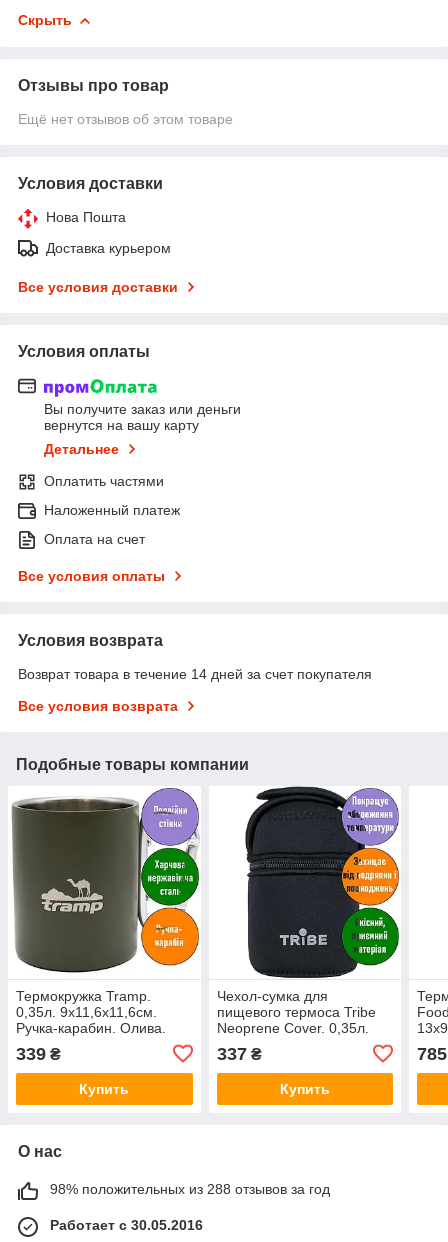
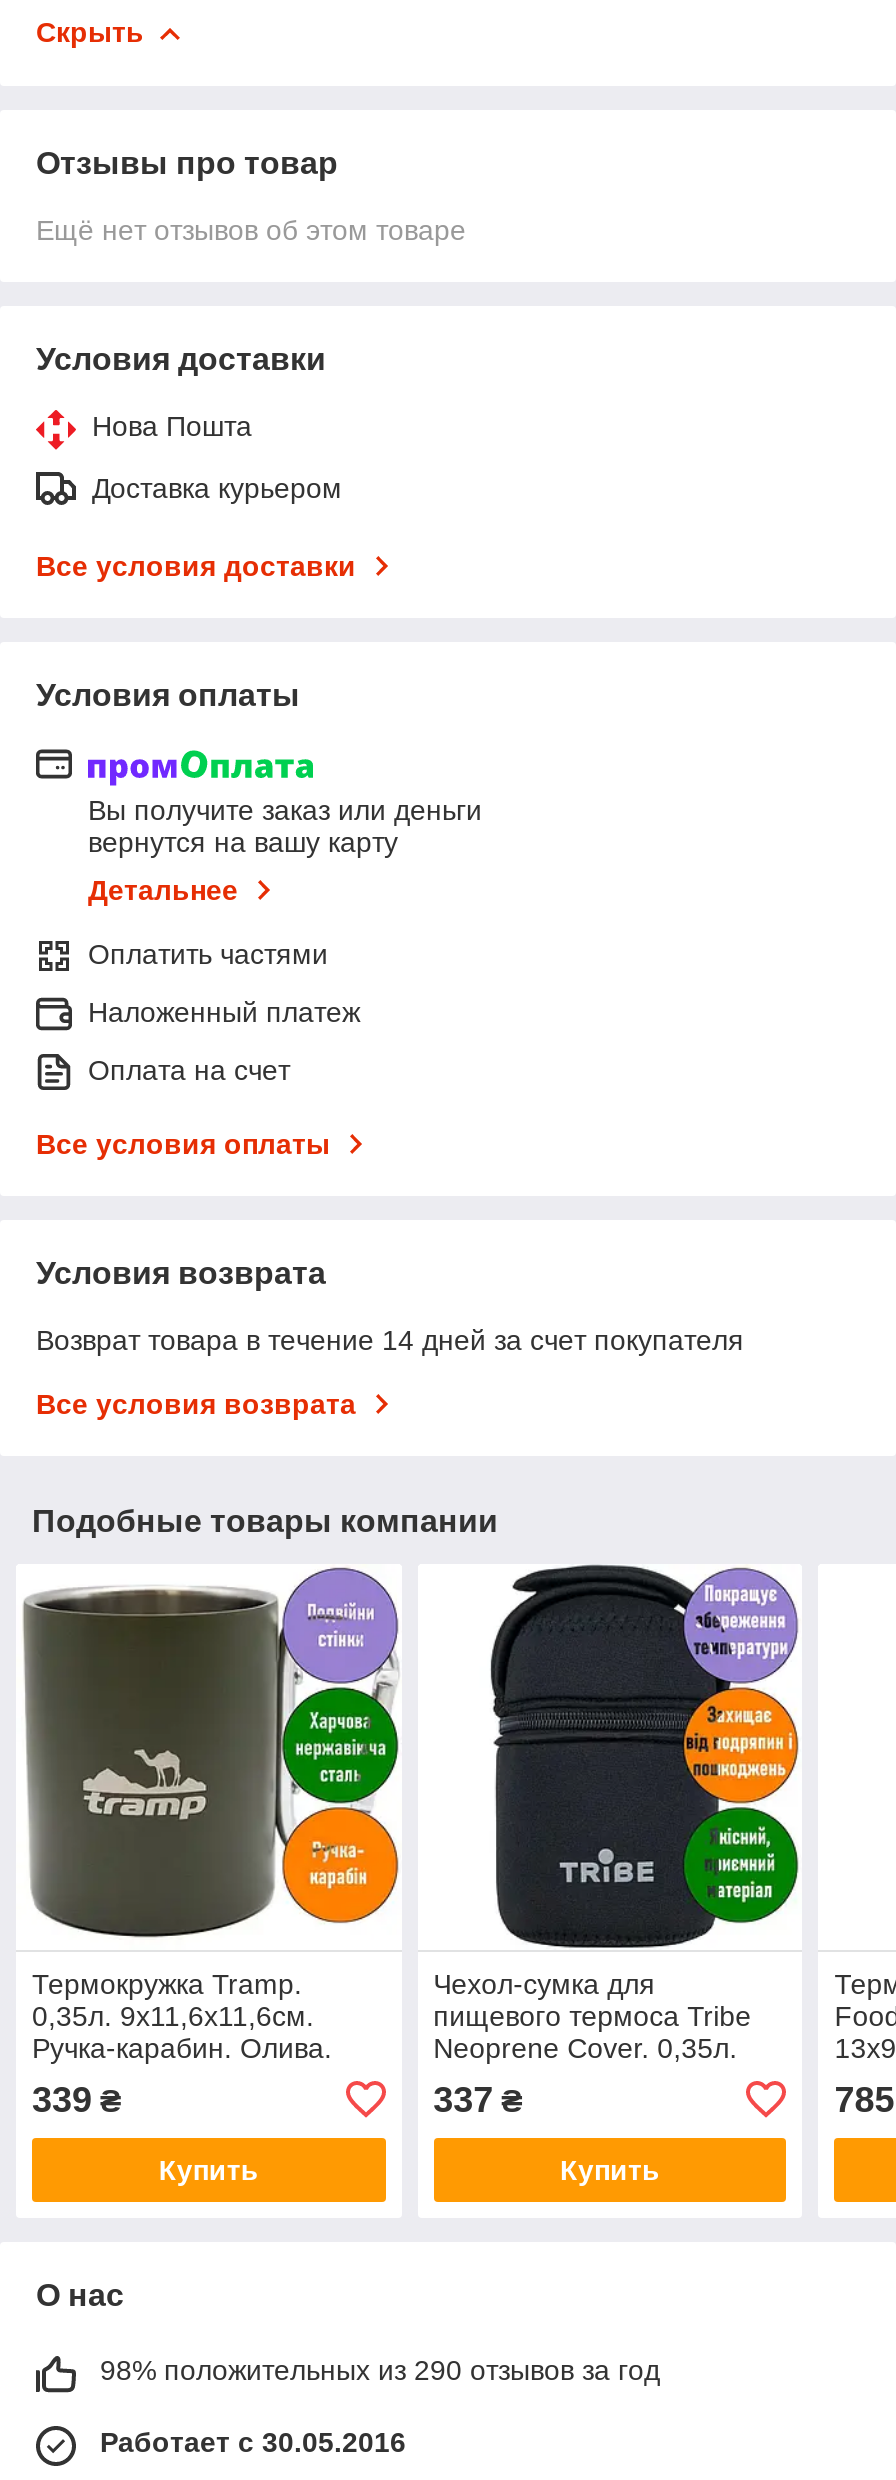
- 98% положительных из 288 отзывов за год
+ 98% положительных из 290 отзывов за год
